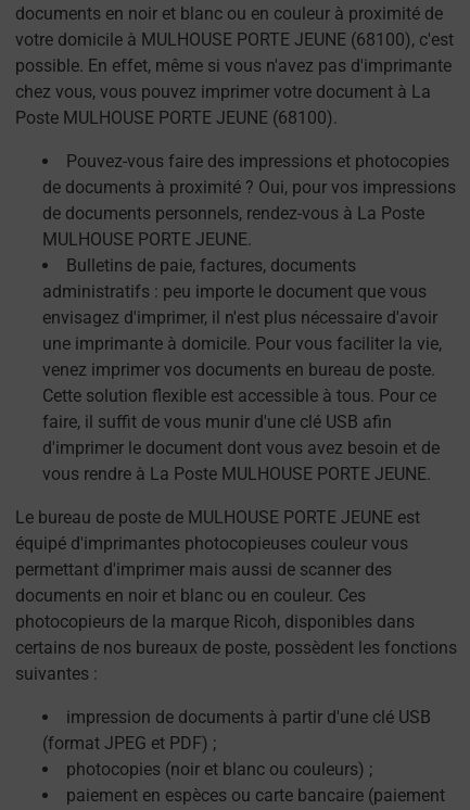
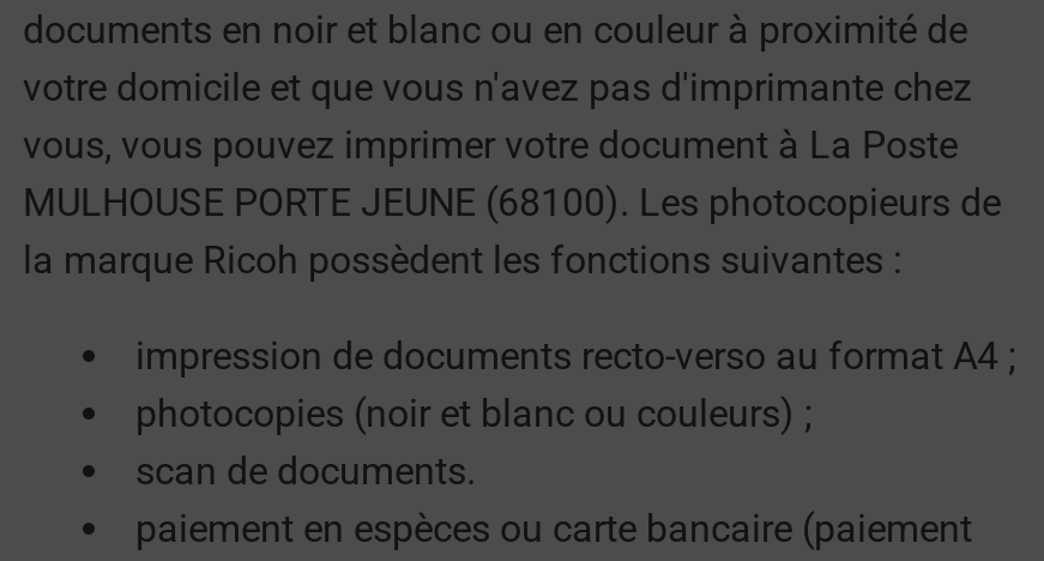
- votre domicile à MULHOUSE PORTE JEUNE (68100), c'est
- possible. En effet, même si vous n'avez pas d'imprimante
- chez vous, vous pouvez imprimer votre document à La
- Poste MULHOUSE PORTE JEUNE (68100).
- Pouvez-vous faire des impressions et photocopies
- de documents à proximité ? Oui, pour vos impressions
- de documents personnels, rendez-vous à La Poste
- MULHOUSE PORTE JEUNE.
- Bulletins de paie, factures, documents
- administratifs : peu importe le document que vous
- envisagez d'imprimer, il n'est plus nécessaire d'avoir
- une imprimante à domicile. Pour vous faciliter la vie,
- venez imprimer vos documents en bureau de poste.
- Cette solution flexible est accessible à tous. Pour ce
- faire, il suffit de vous munir d'une clé USB afin
- d'imprimer le document dont vous avez besoin et de
- vous rendre à La Poste MULHOUSE PORTE JEUNE.
- Le bureau de poste de MULHOUSE PORTE JEUNE est
- équipé d'imprimantes photocopieuses couleur vous
- permettant d'imprimer mais aussi de scanner des
- documents en noir et blanc ou en couleur. Ces
- photocopieurs de la marque Ricoh, disponibles dans
- certains de nos bureaux de poste, possèdent les fonctions
- suivantes :
- impression de documents à partir d'une clé USB
- (format JPEG et PDF) ;
+ votre domicile et que vous n'avez pas d'imprimante chez
+ vous, vous pouvez imprimer votre document à La Poste
+ MULHOUSE PORTE JEUNE (68100). Les photocopieurs de
+ la marque Ricoh possèdent les fonctions suivantes :
+ impression de documents recto-verso au format A4 ;

moved up: photocopies (noir et blanc ou couleurs) ;

+ scan de documents.
